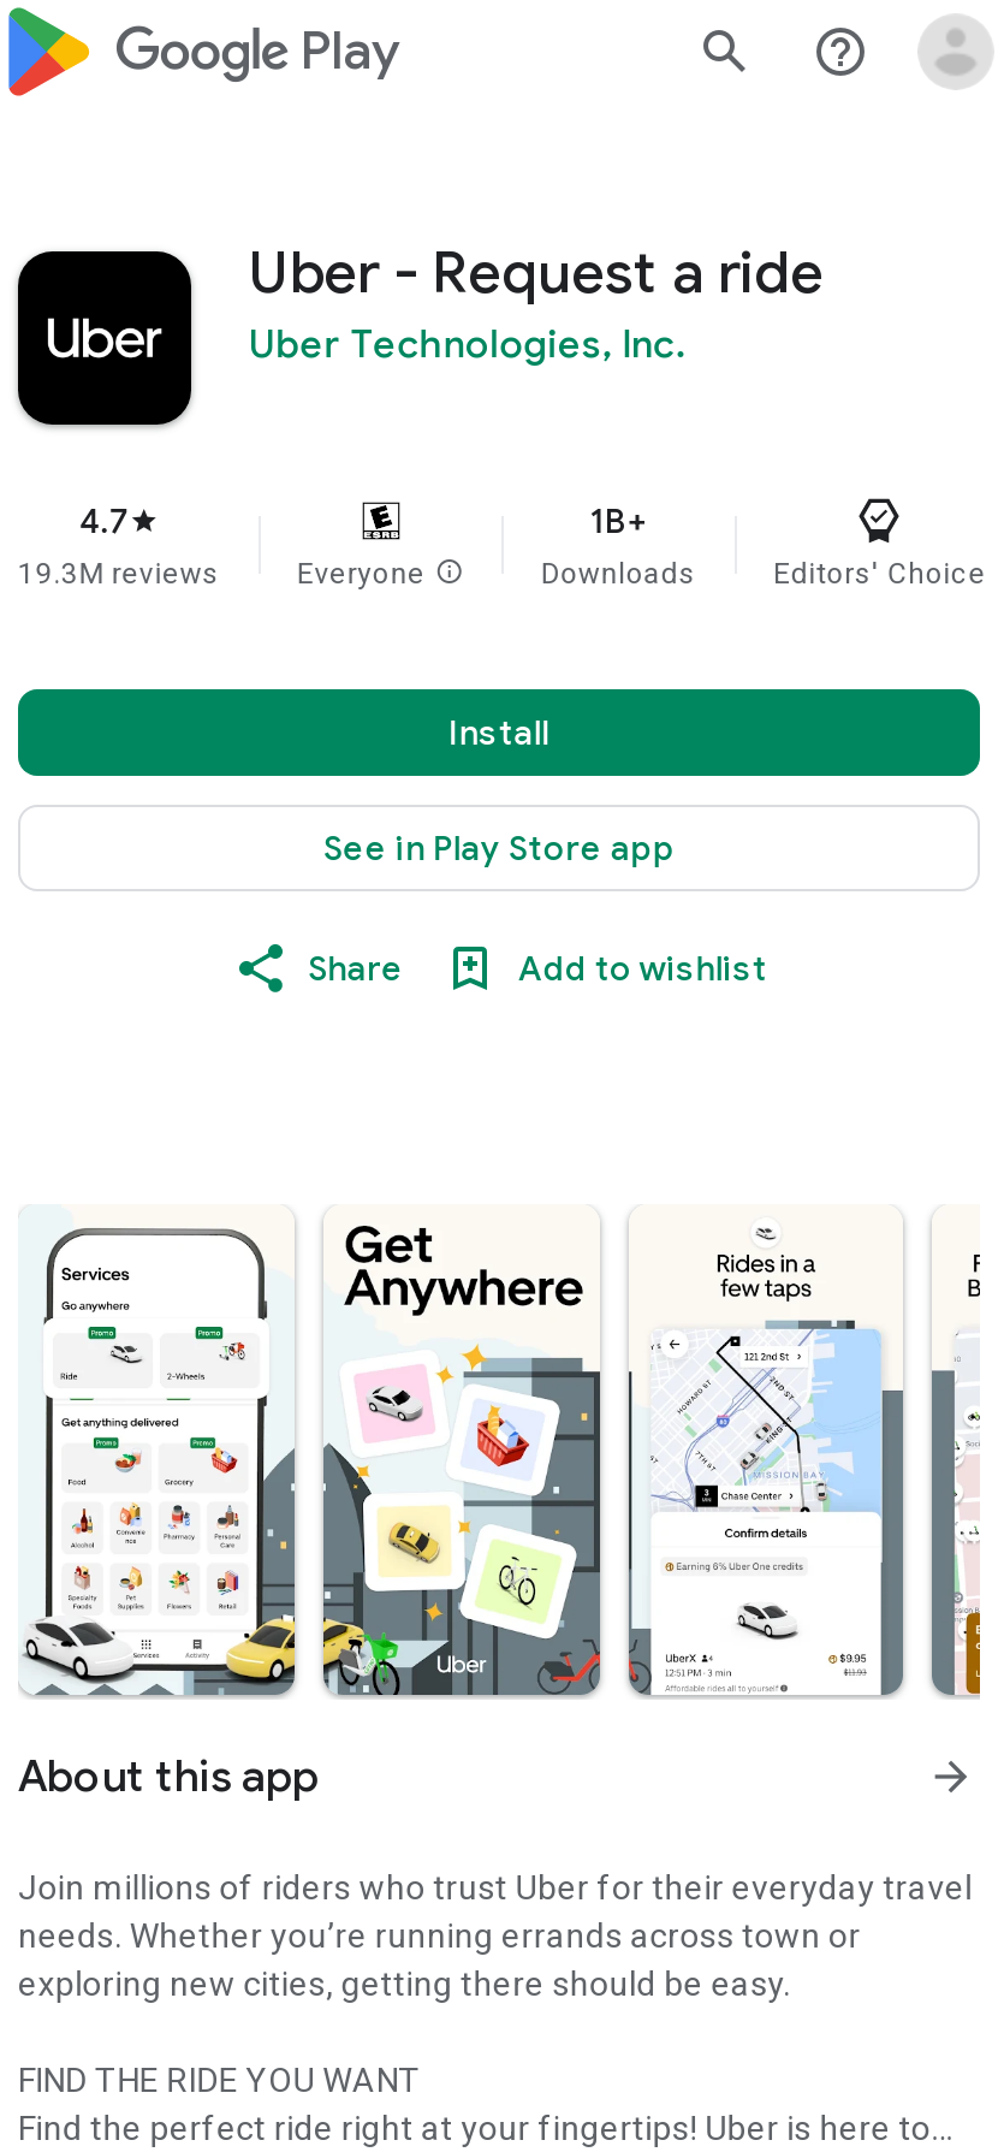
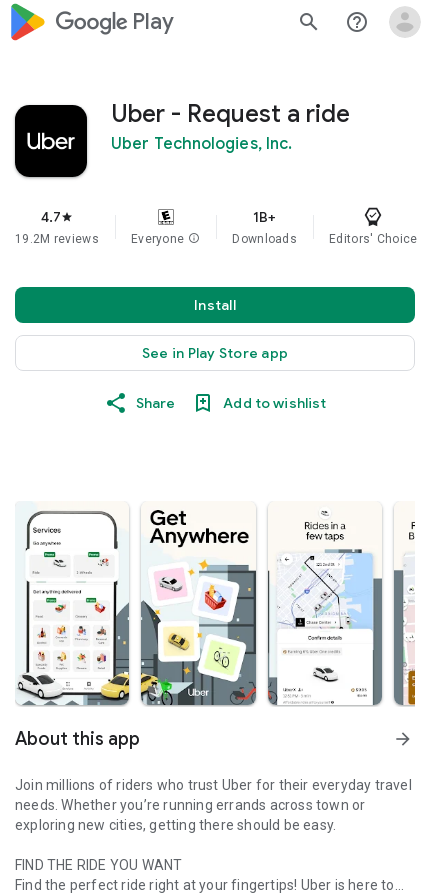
- 19.3M reviews
+ 19.2M reviews
